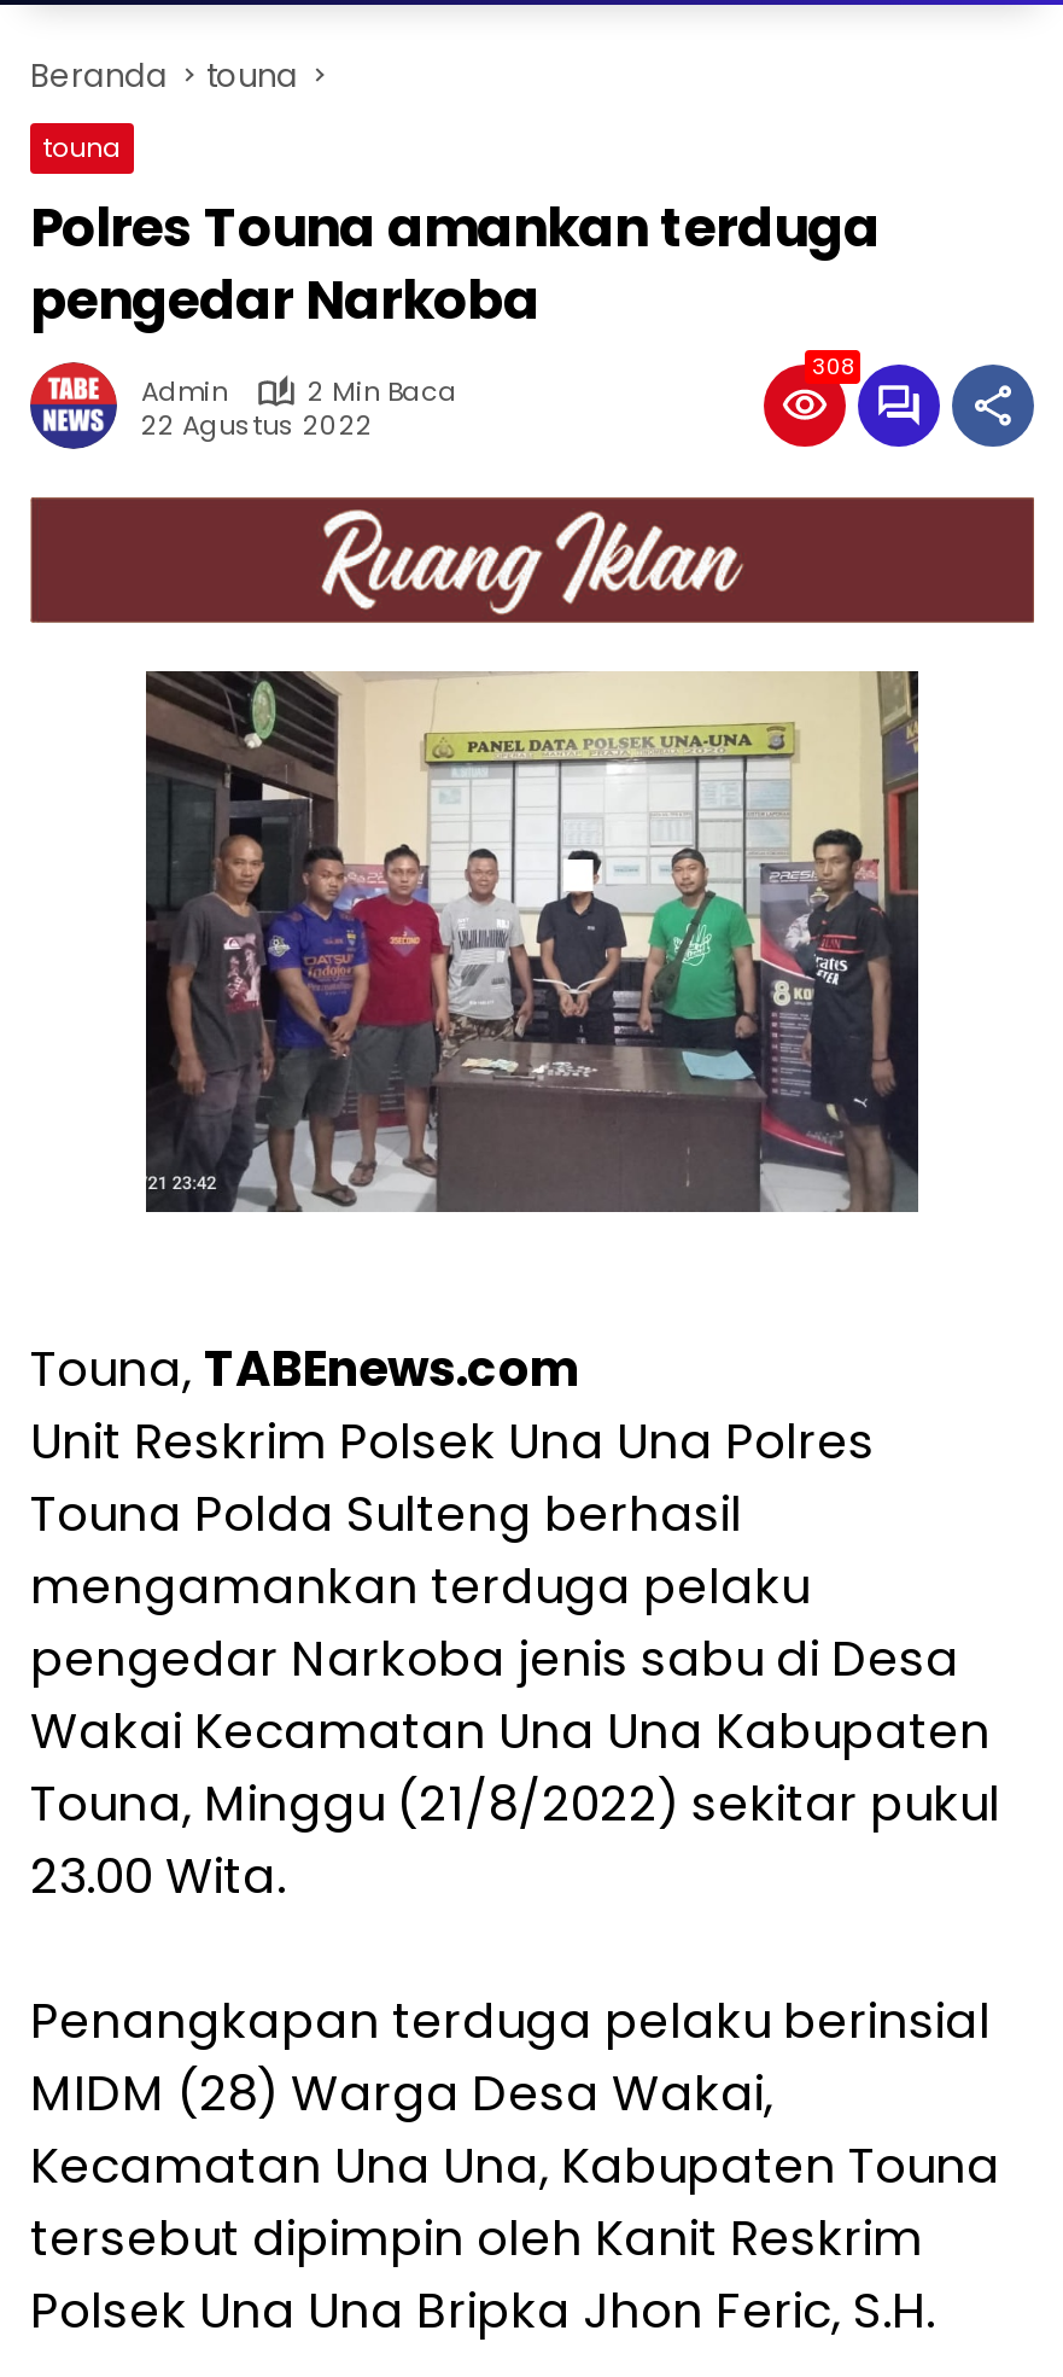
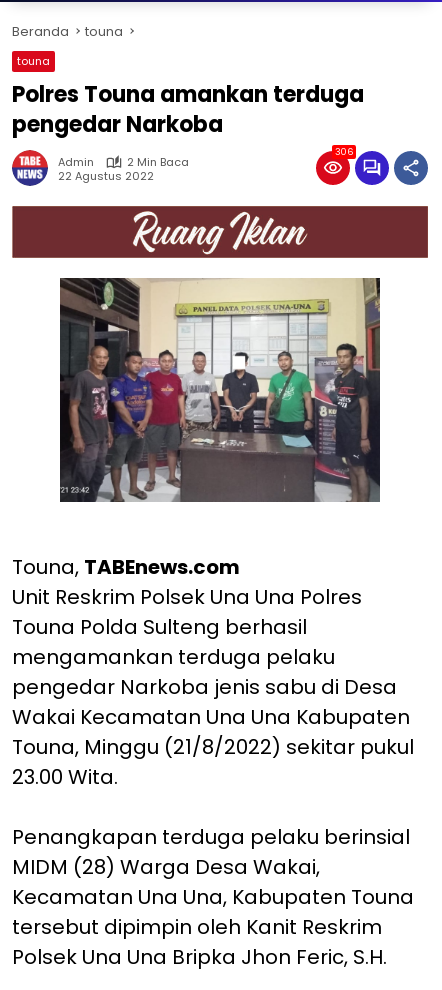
- 308
+ 306
